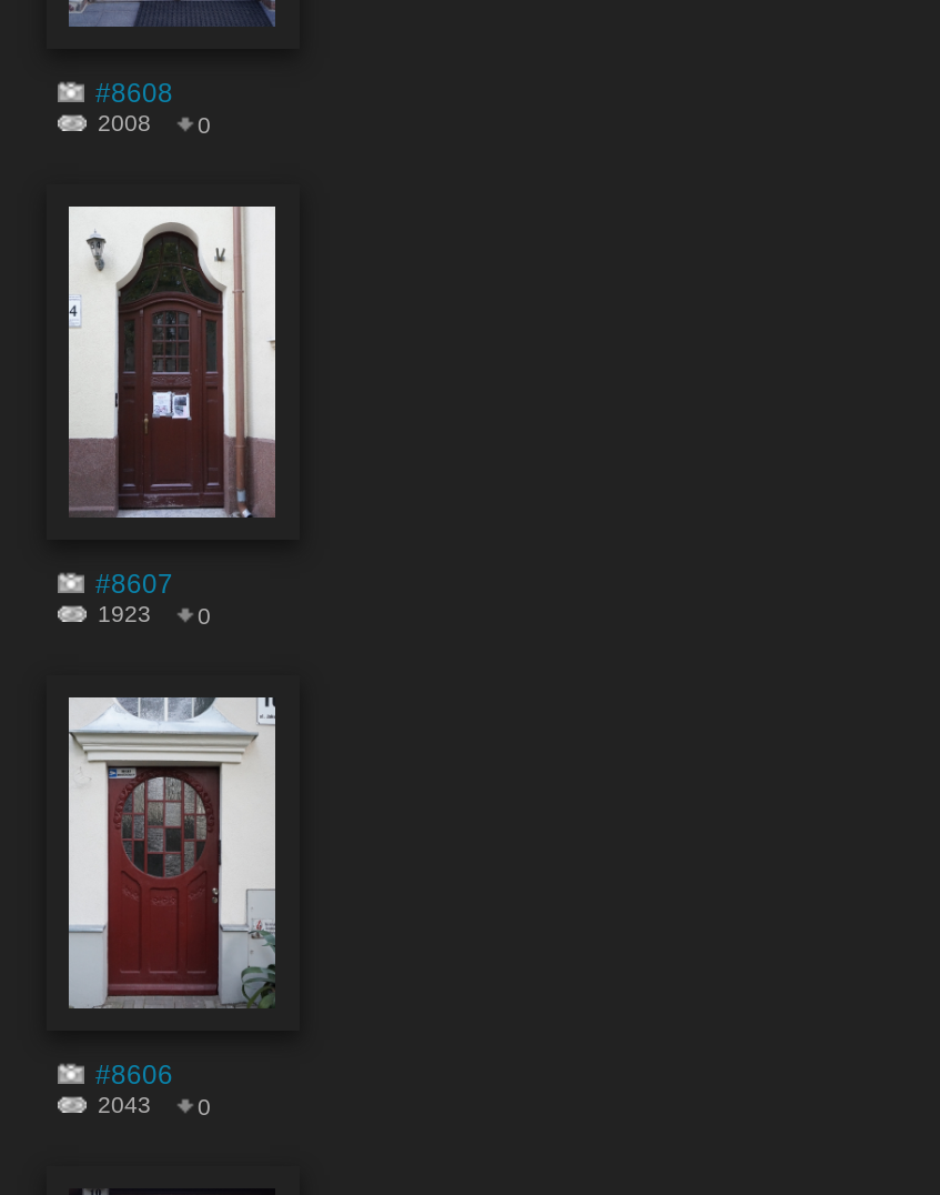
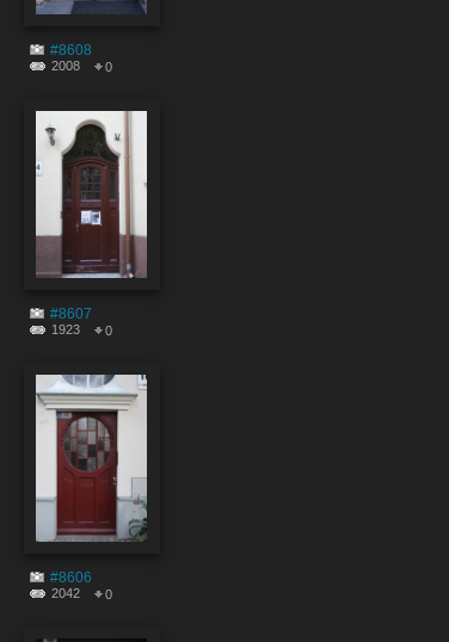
- 2043 0
+ 2042 0
